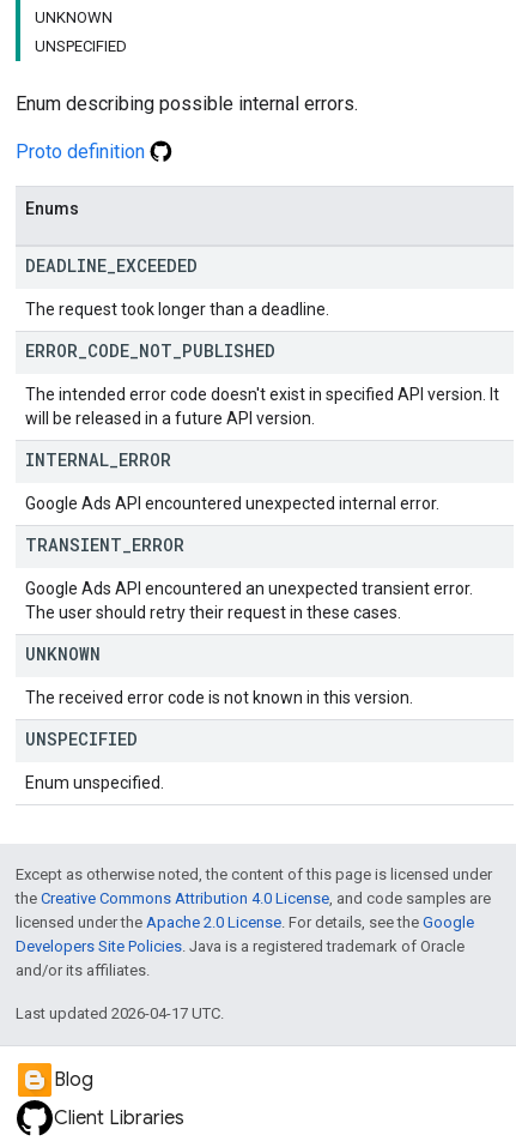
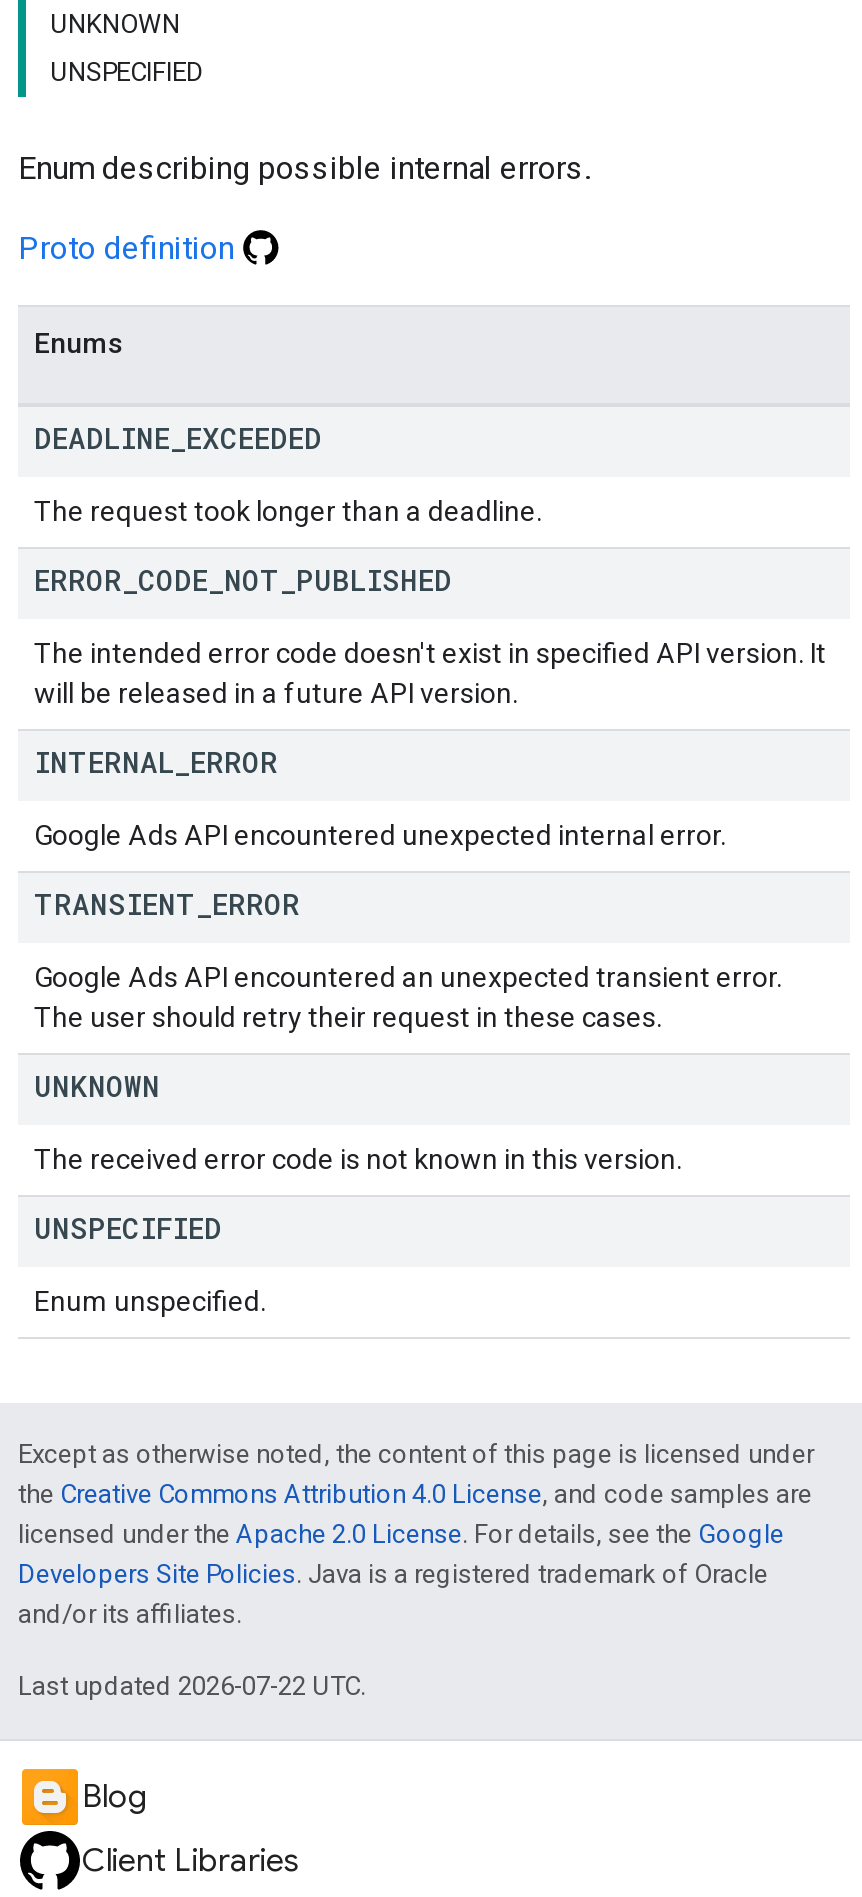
- Last updated 2026-04-17 UTC.
+ Last updated 2026-07-22 UTC.
